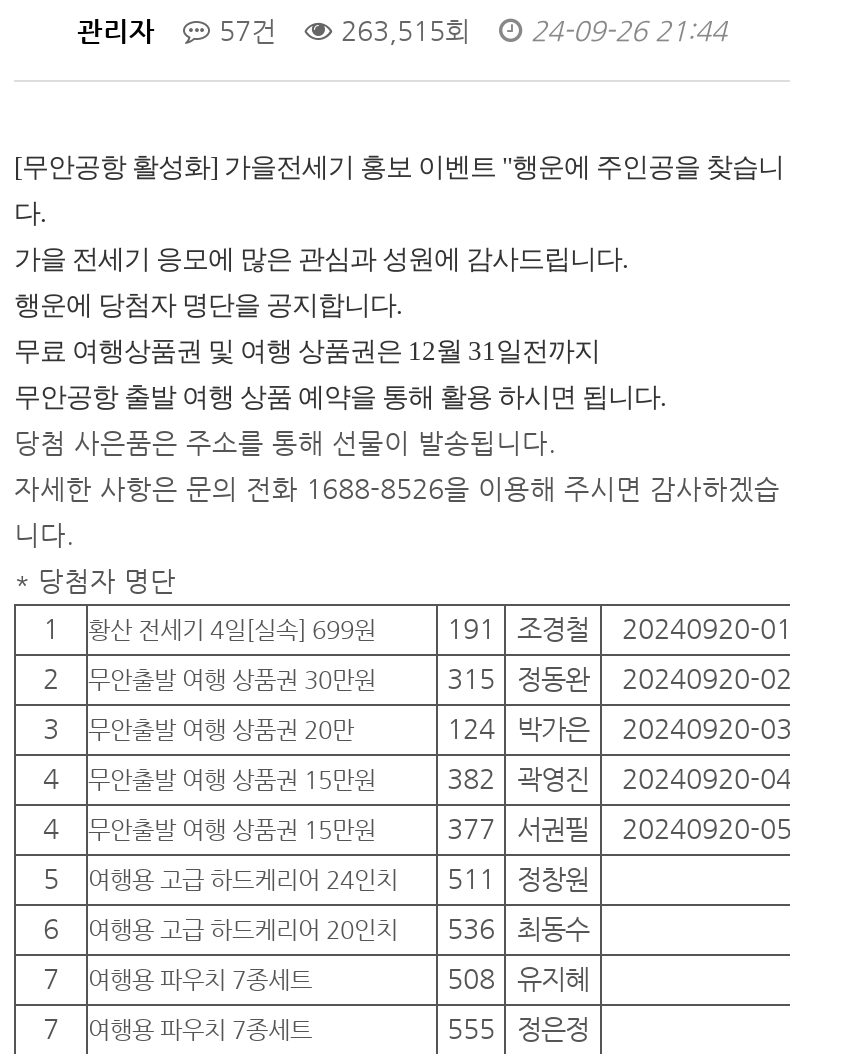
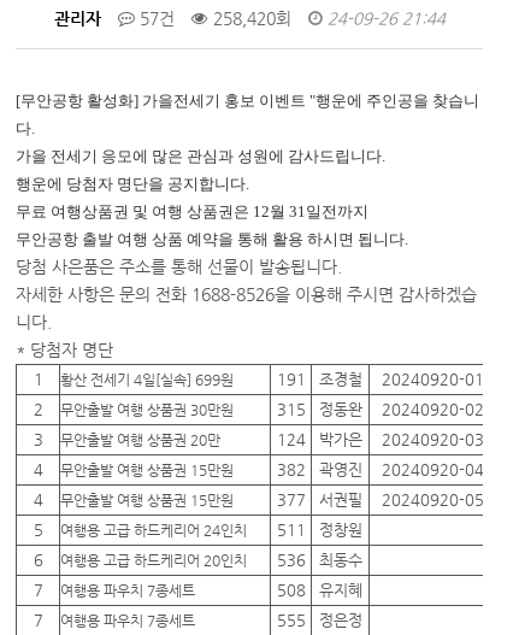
- 관리자 57건 263,515회 24-09-26 21:44
+ 관리자 57건 258,420회 24-09-26 21:44
